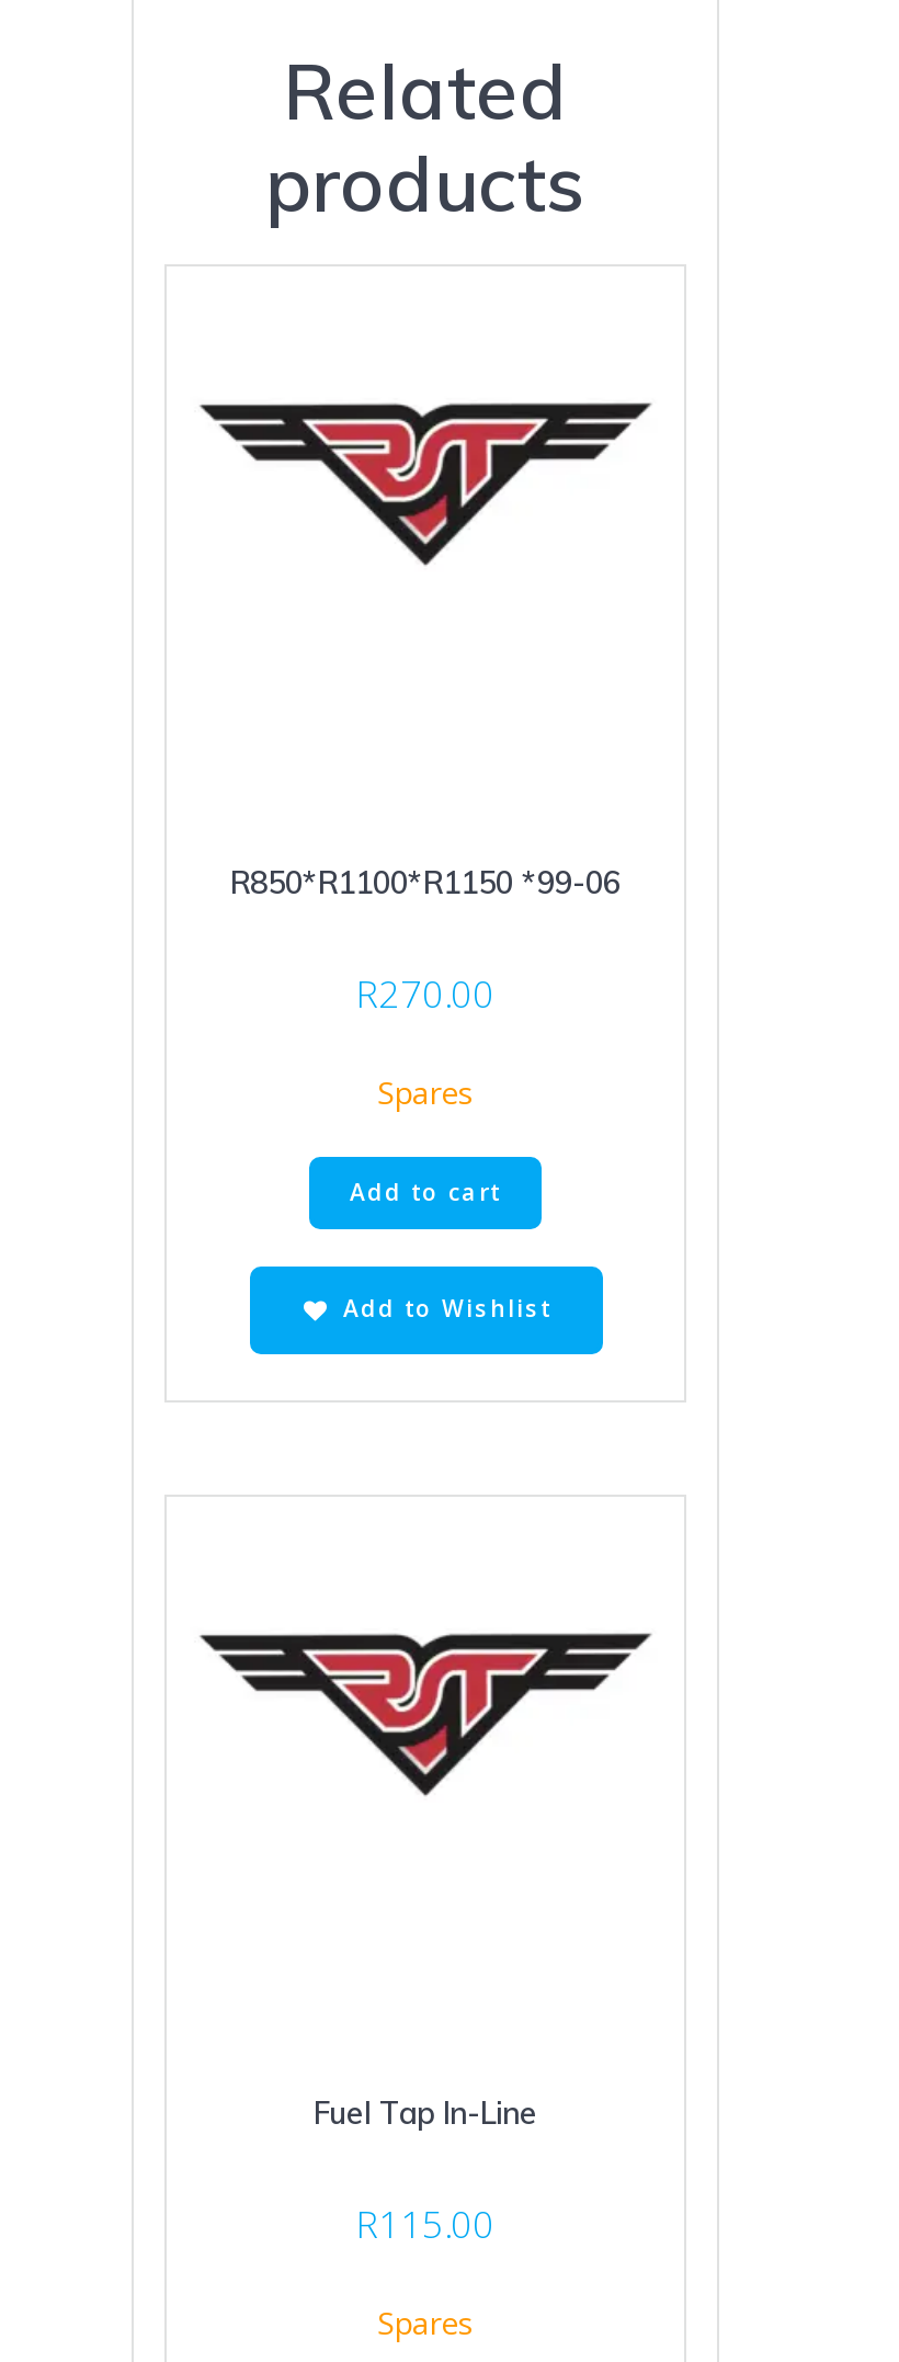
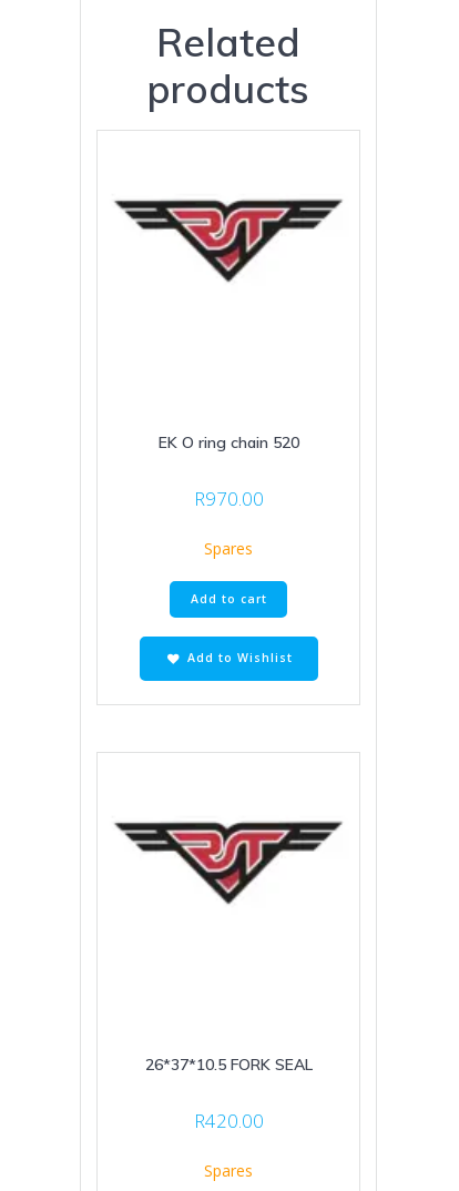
- R850*R1100*R1150 *99-06
+ EK O ring chain 520

- R270.00
+ R970.00

- Fuel Tap In-Line
+ 26*37*10.5 FORK SEAL

- R115.00
+ R420.00
